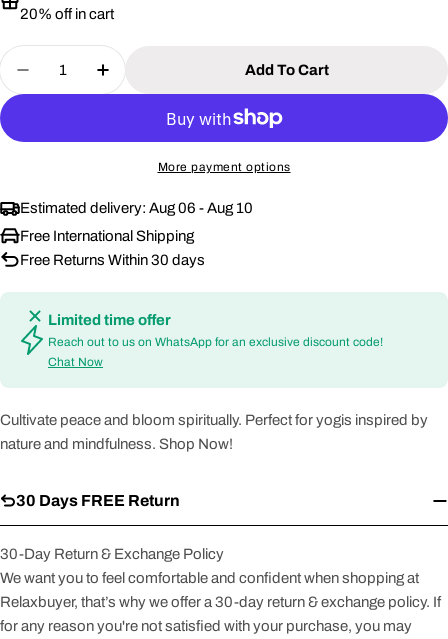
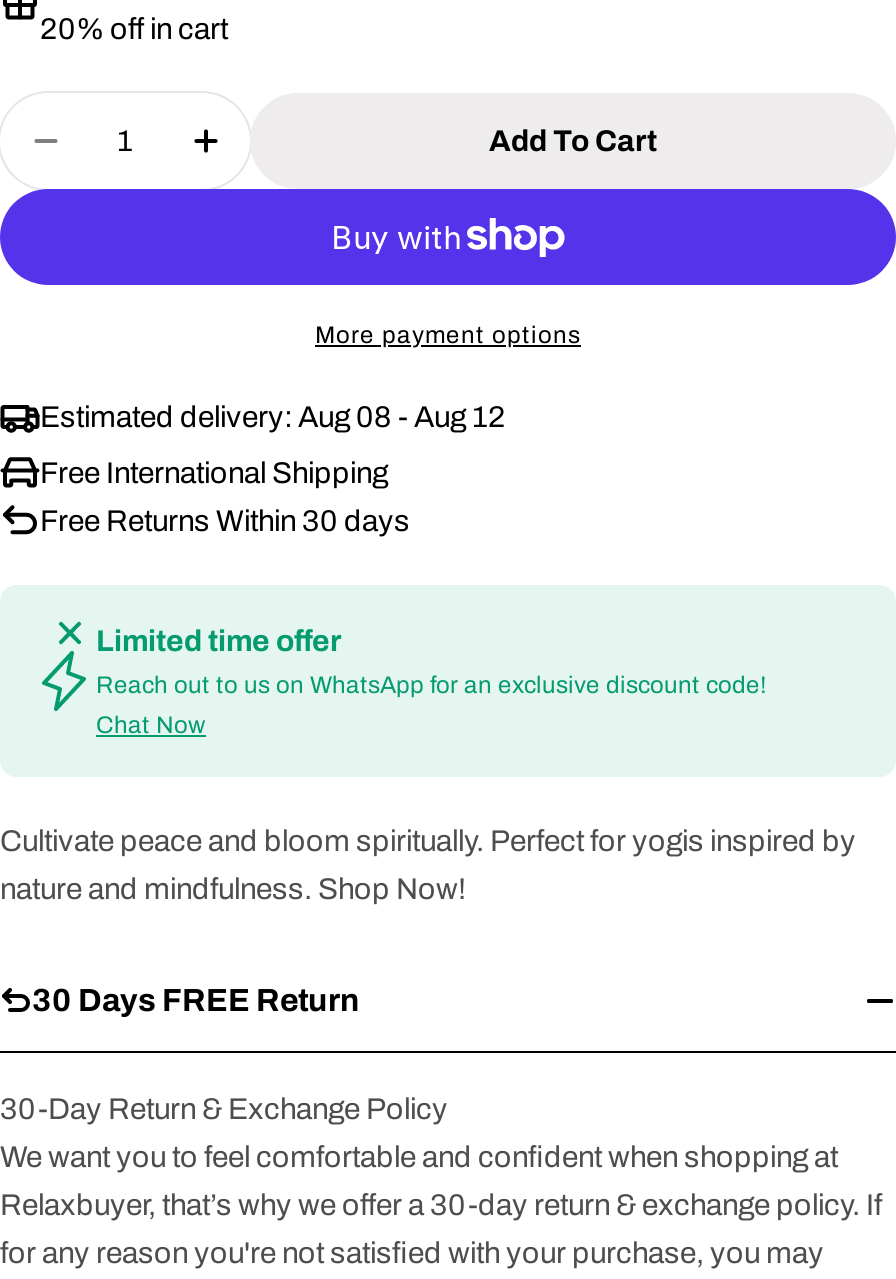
- Estimated delivery: Aug 06 - Aug 10
+ Estimated delivery: Aug 08 - Aug 12
